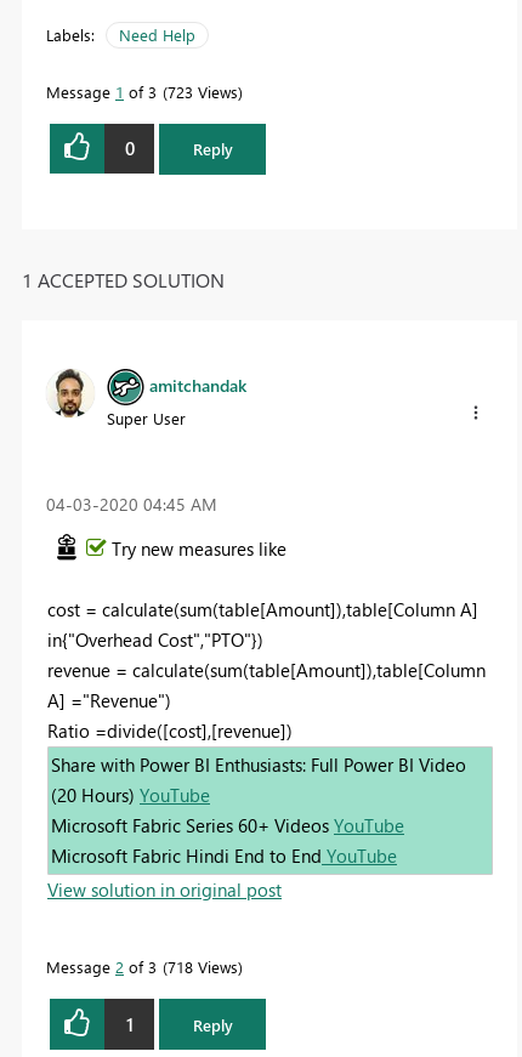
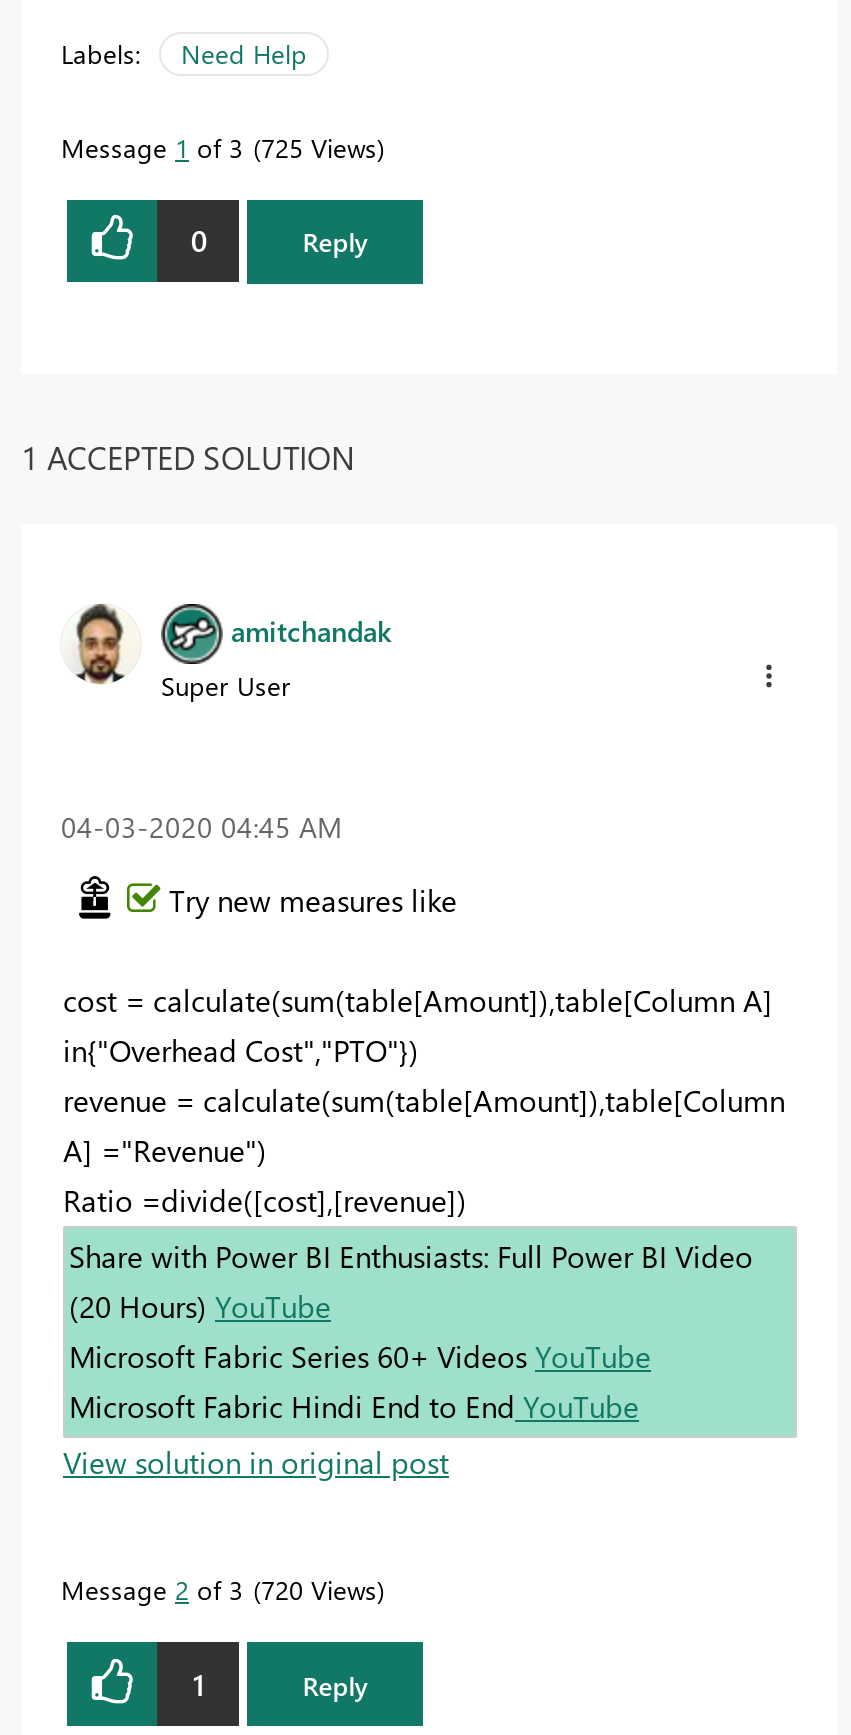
- Message 1 of 3 723 Views
+ Message 1 of 3 725 Views

- Message 2 of 3 718 Views
+ Message 2 of 3 720 Views
